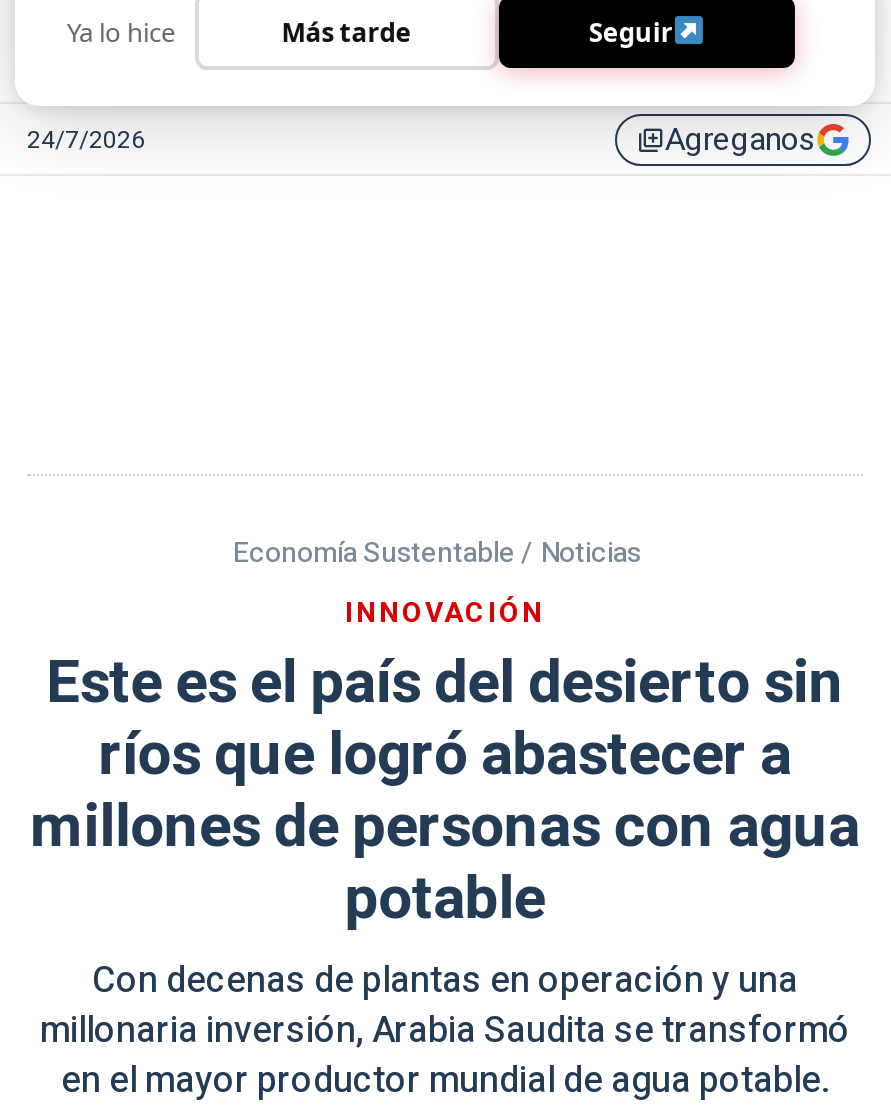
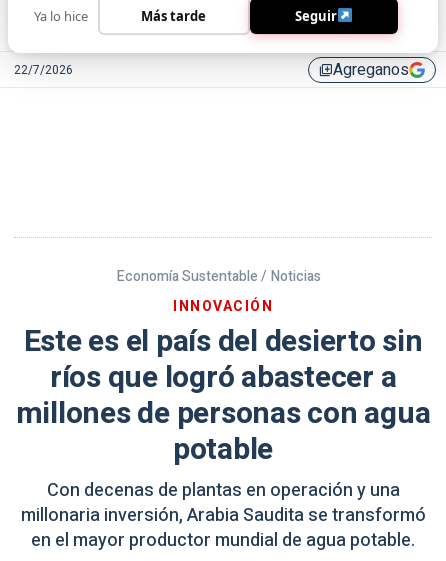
- 24/7/2026
+ 22/7/2026
